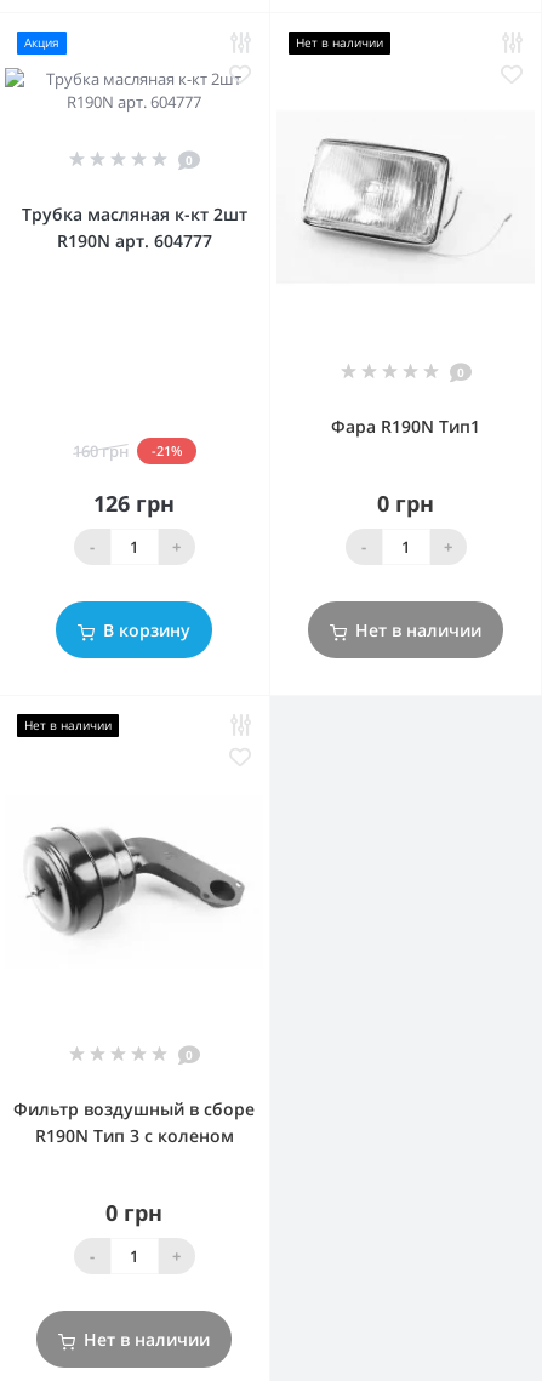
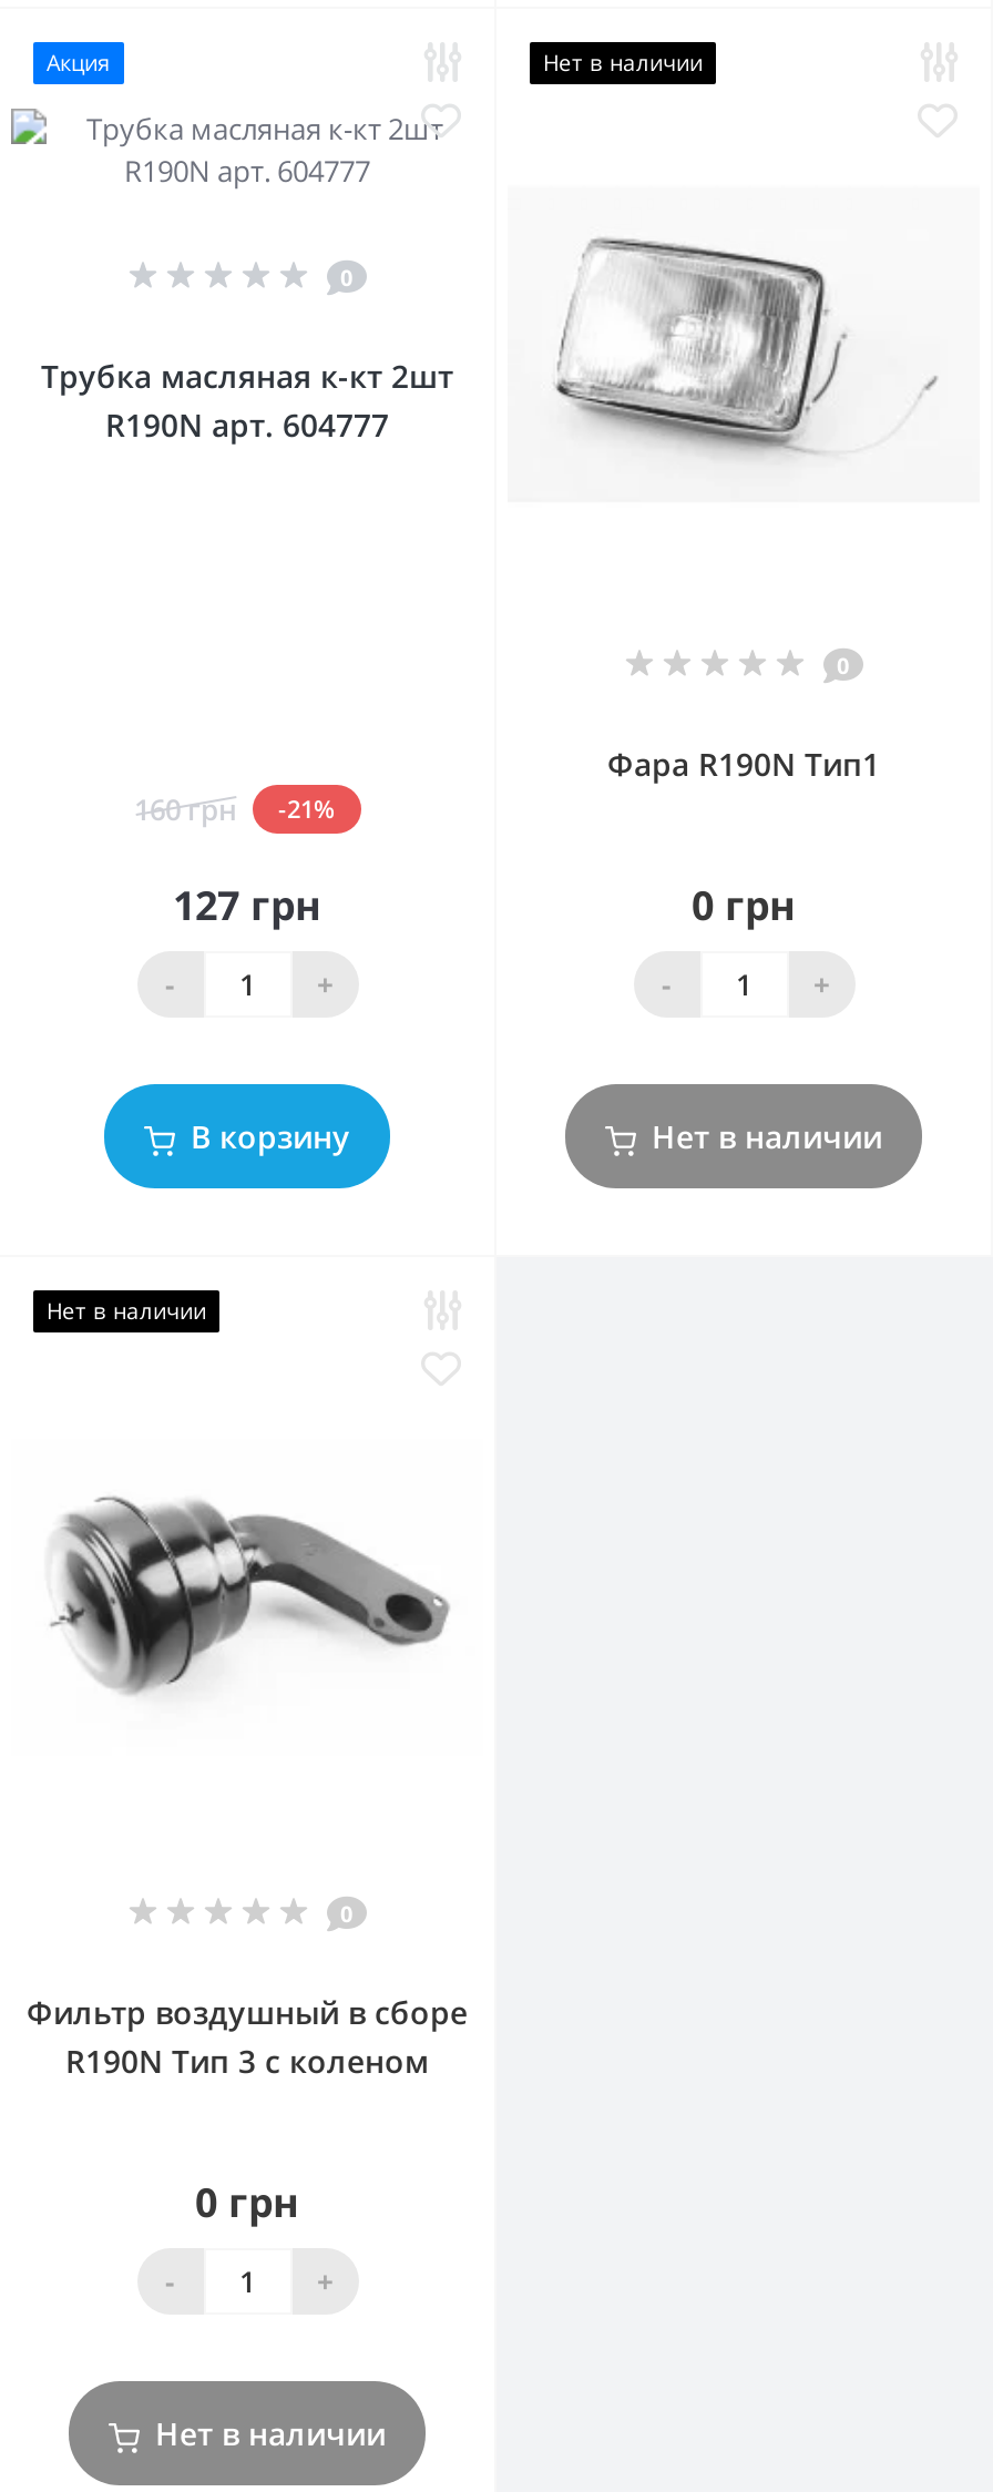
- 126 грн
+ 127 грн
